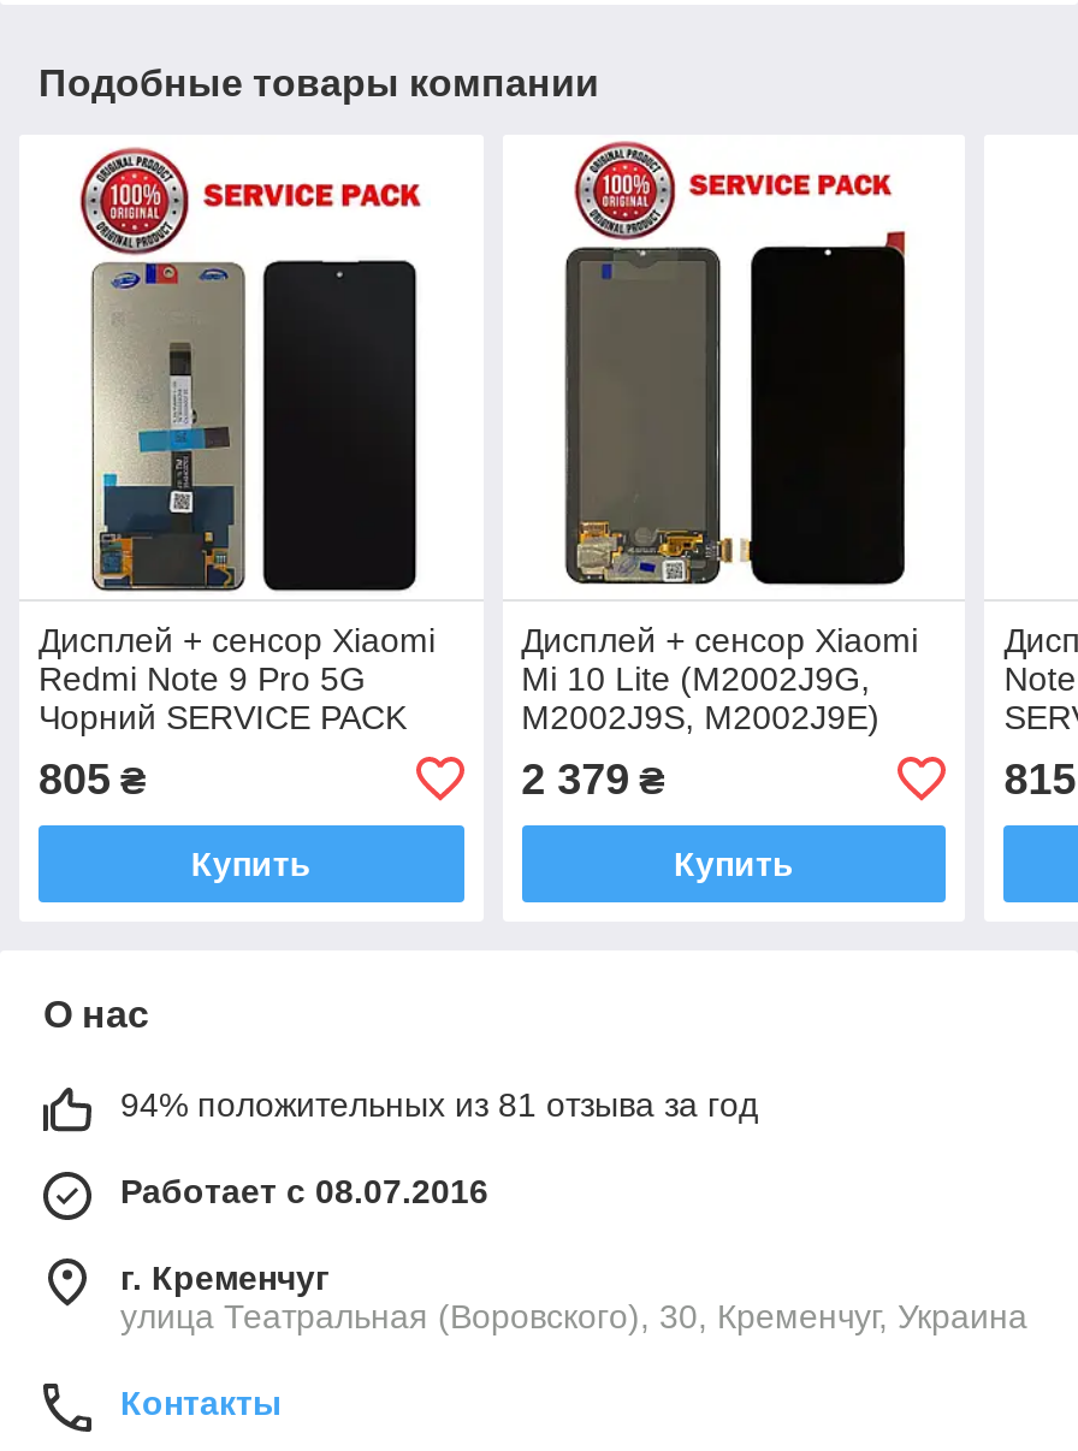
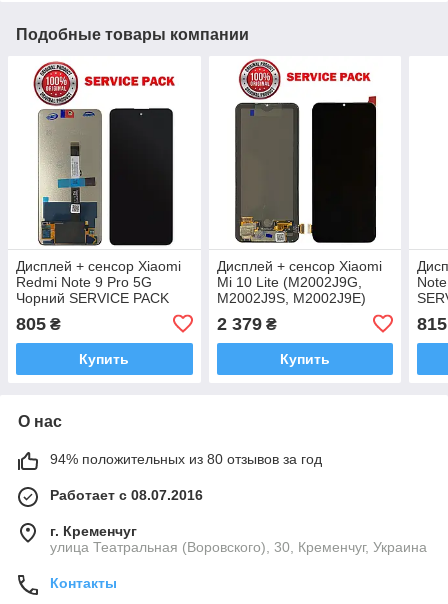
- 94% положительных из 81 отзыва за год
+ 94% положительных из 80 отзывов за год
